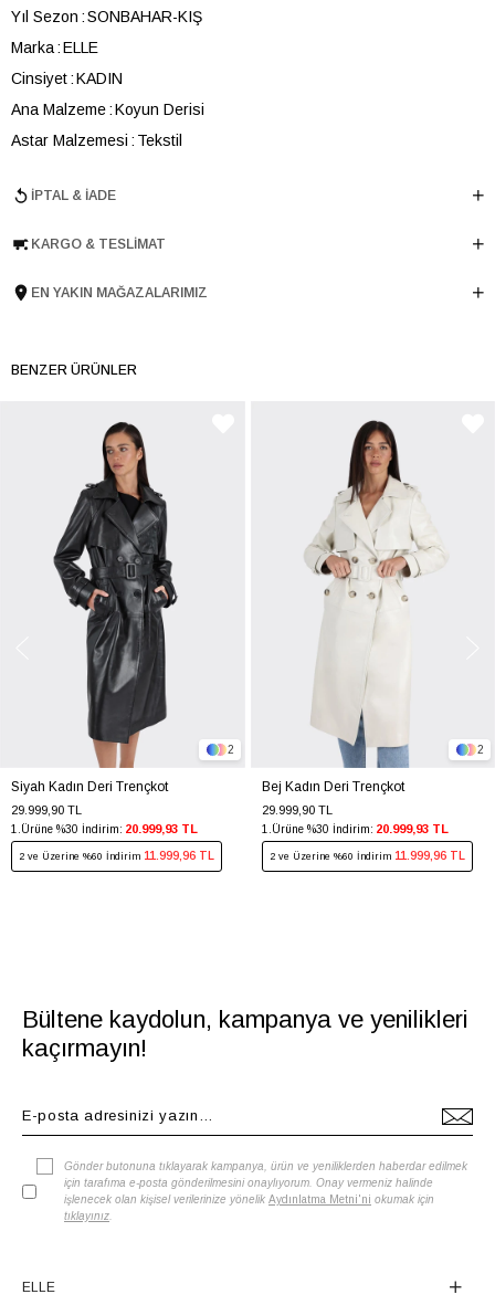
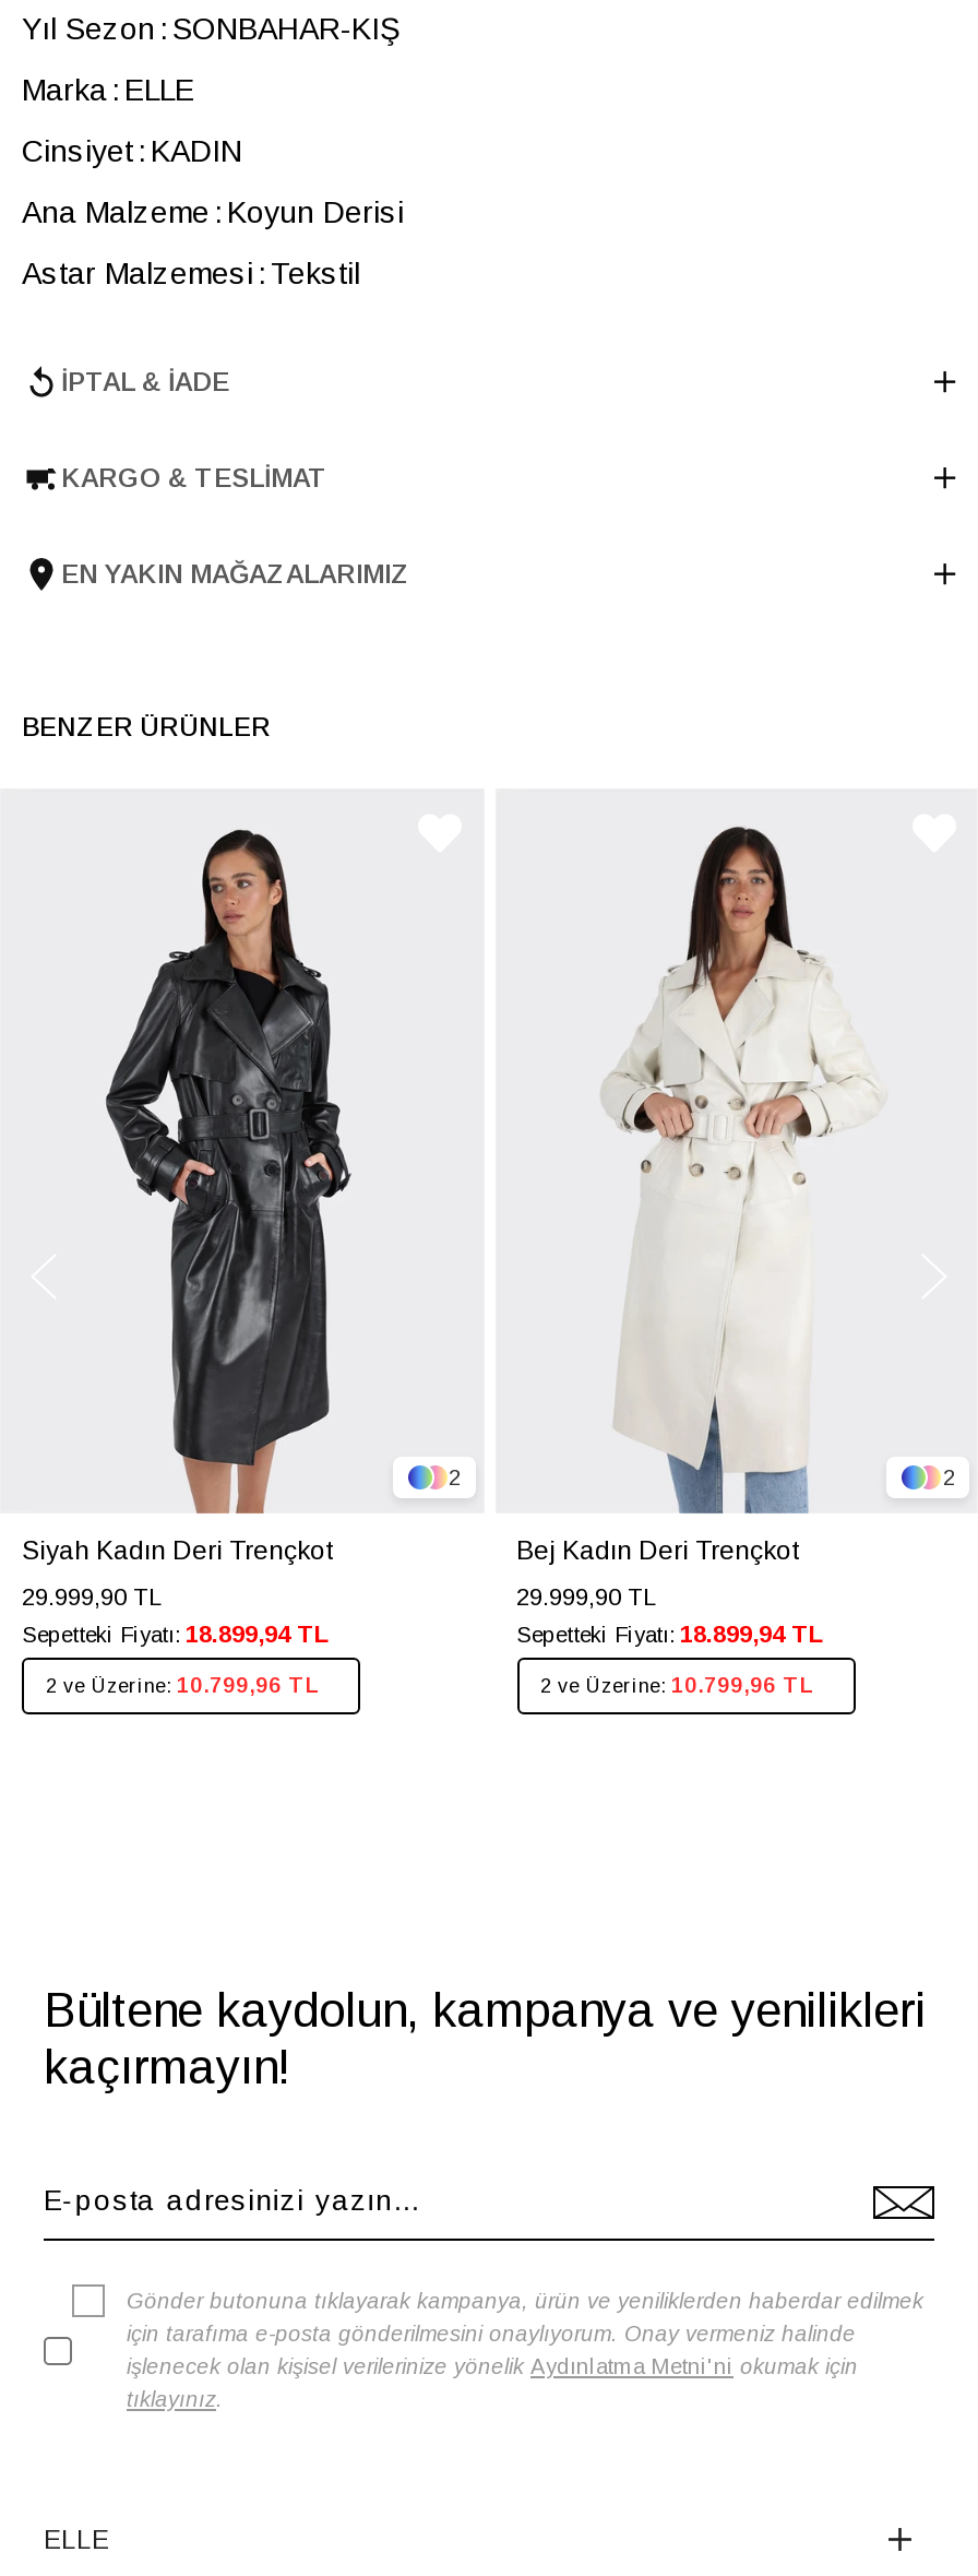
- 1.Ürüne %30 İndirim: 20.999,93 TL
+ Sepetteki Fiyatı: 18.899,94 TL

- 1.Ürüne %30 İndirim: 20.999,93 TL
+ Sepetteki Fiyatı: 18.899,94 TL

- 2 ve Üzerine %60 İndirim 11.999,96 TL
+ 2 ve Üzerine: 10.799,96 TL

- 2 ve Üzerine %60 İndirim 11.999,96 TL
+ 2 ve Üzerine: 10.799,96 TL
